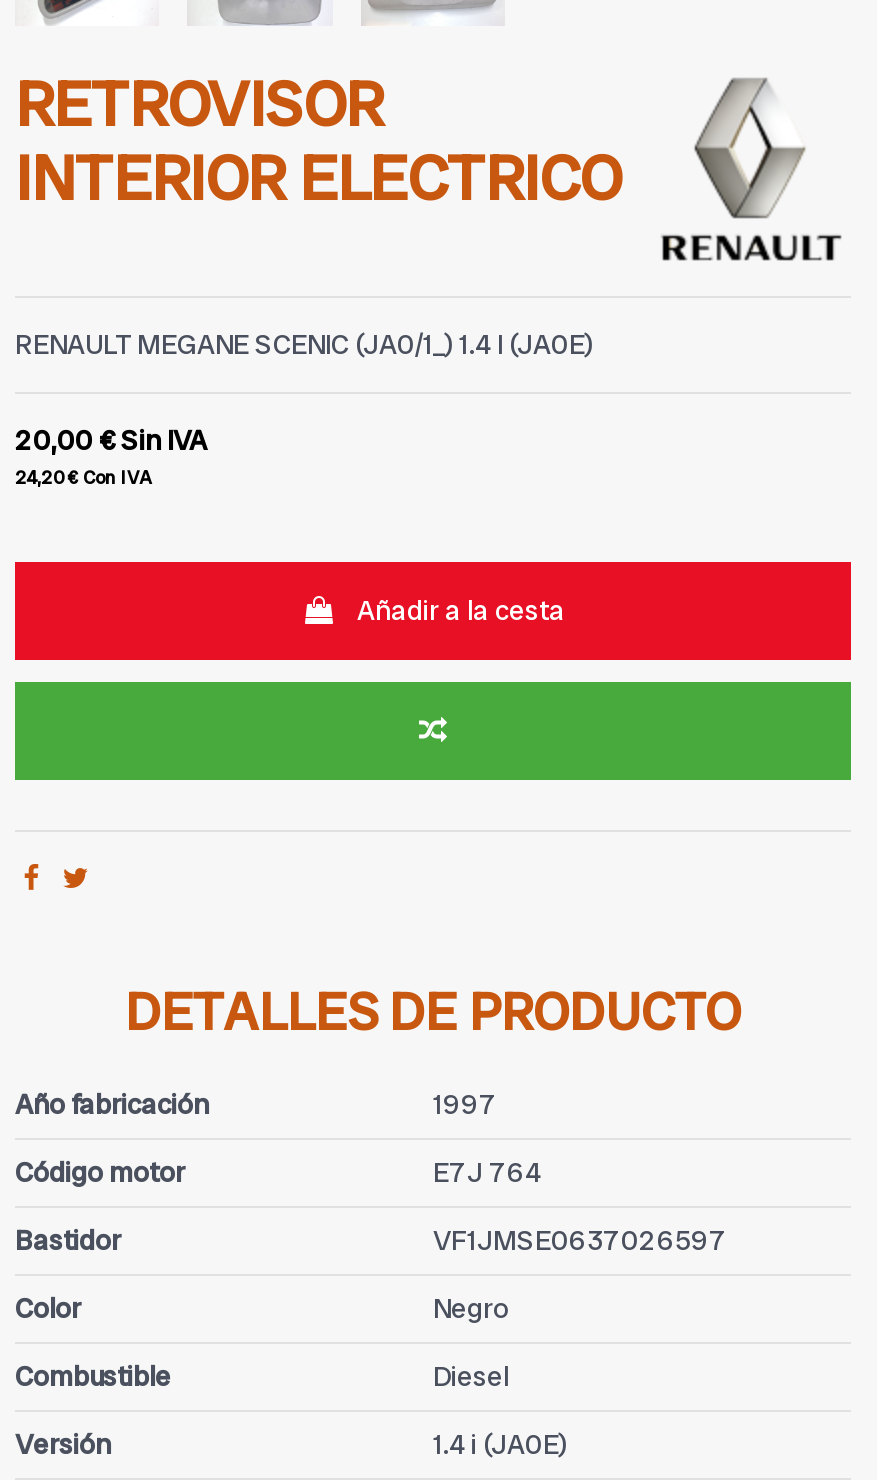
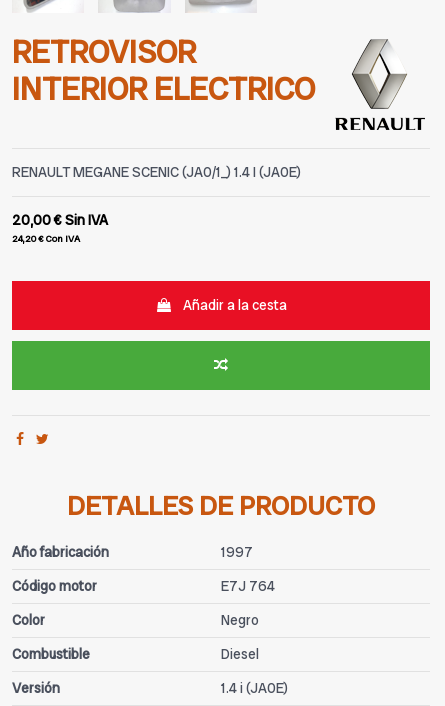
- Bastidor
- VF1JMSE0637026597
